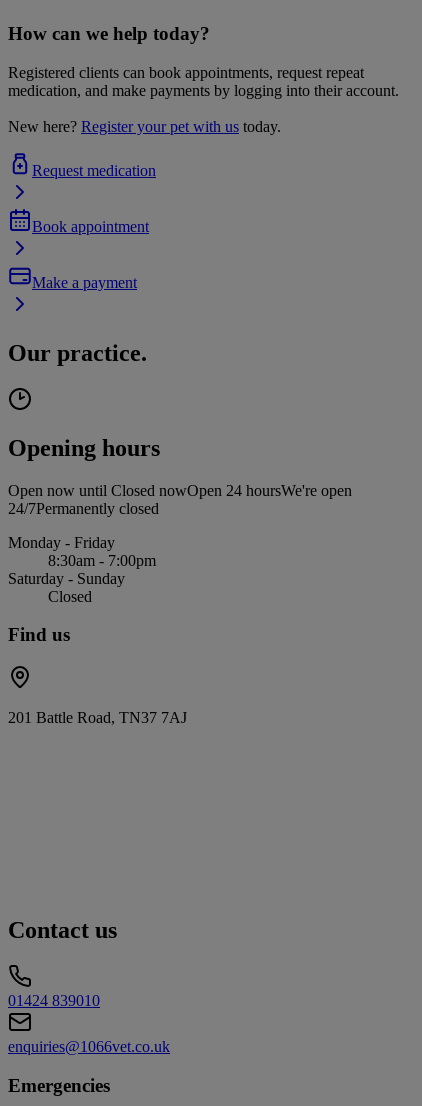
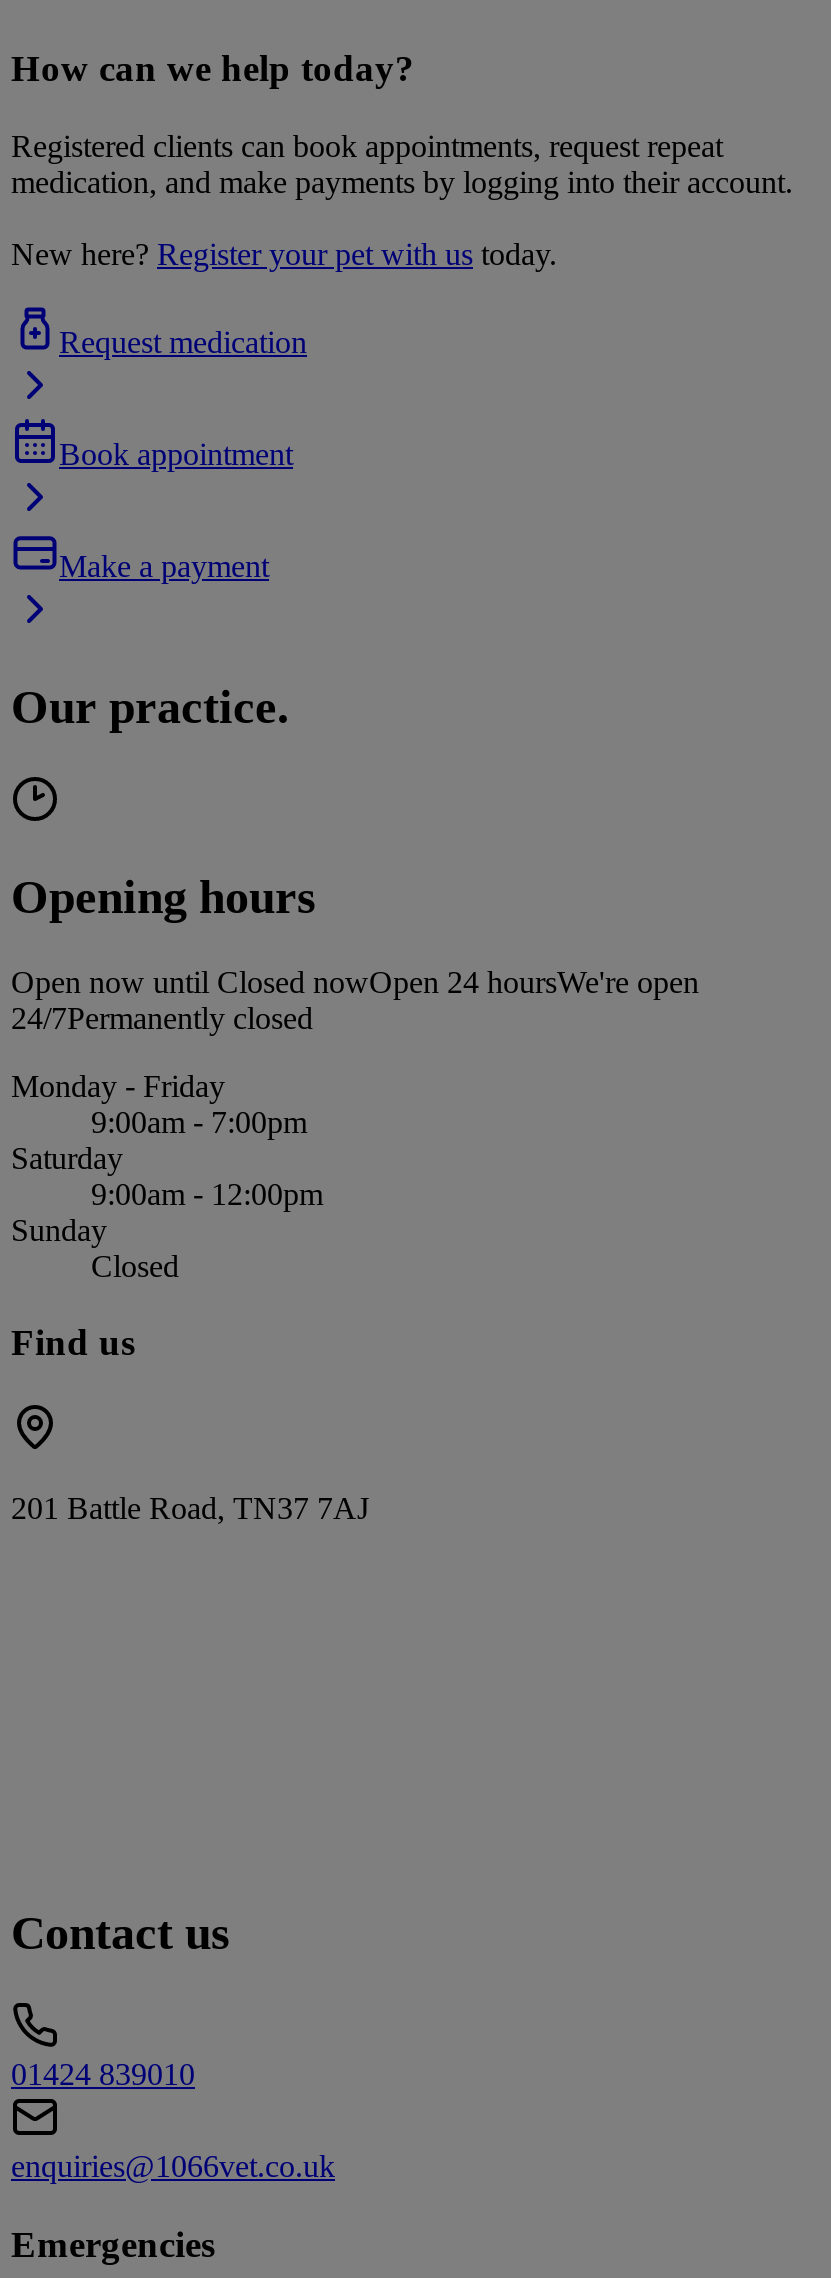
- 8:30am - 7:00pm
- Saturday - Sunday
+ 9:00am - 7:00pm
+ Saturday
+ 9:00am - 12:00pm
+ Sunday
